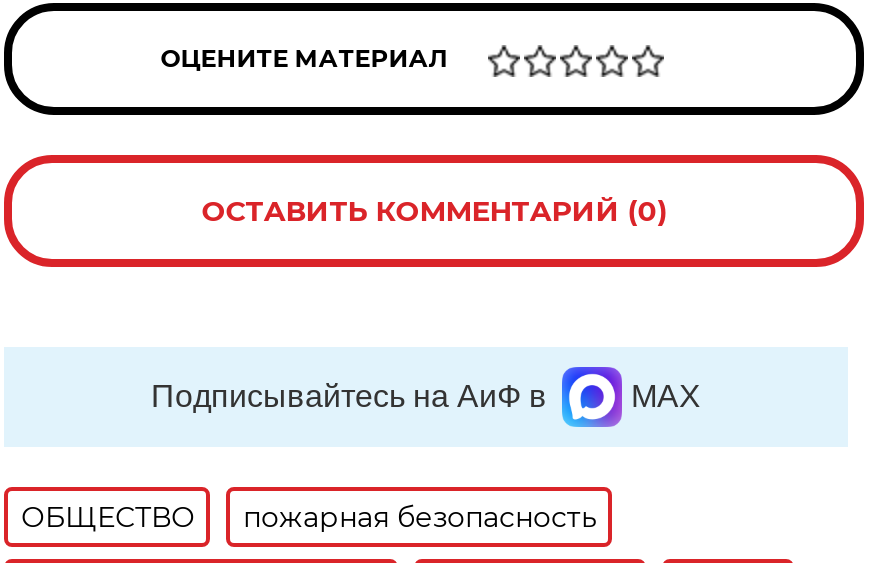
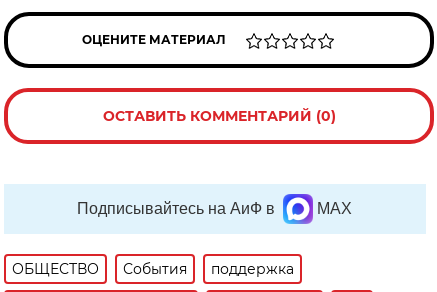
- пожарная безопасность
+ События
+ поддержка
